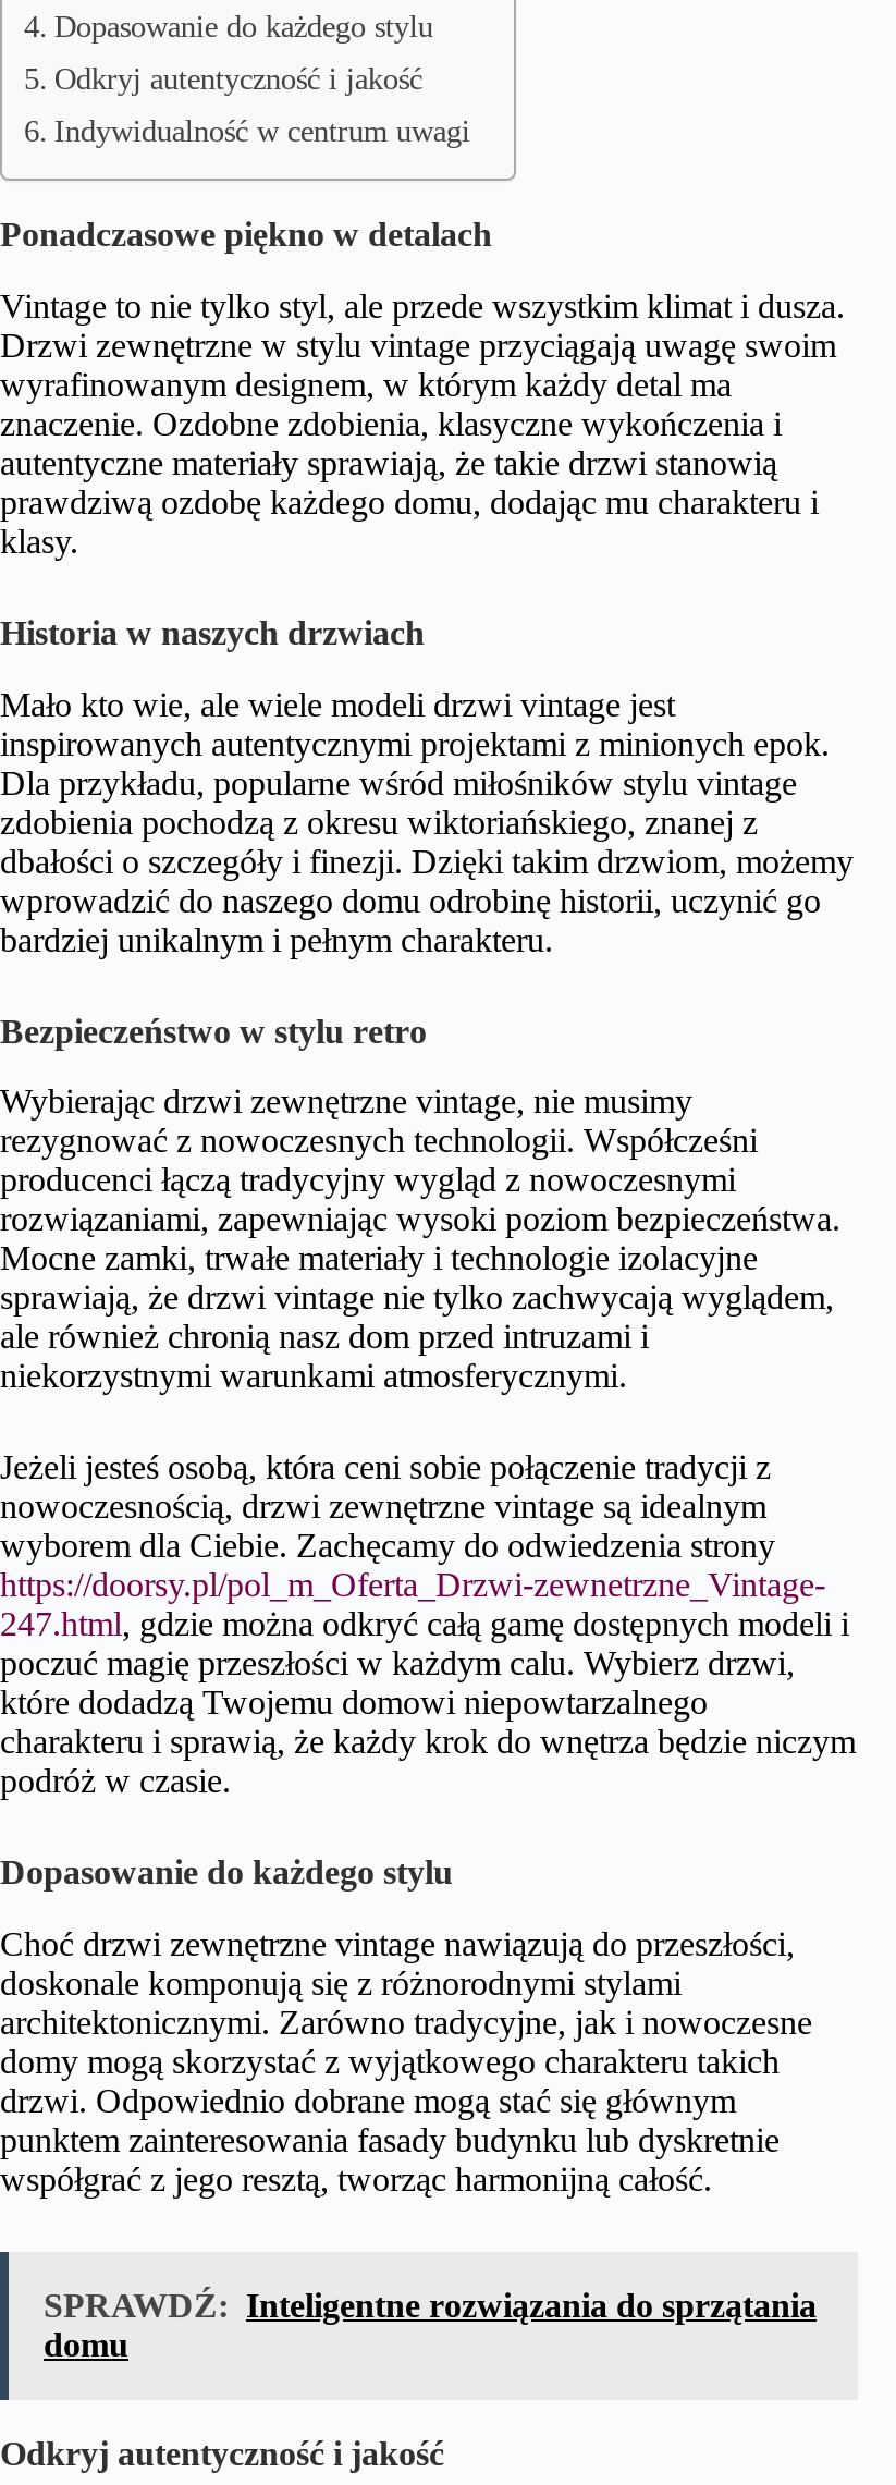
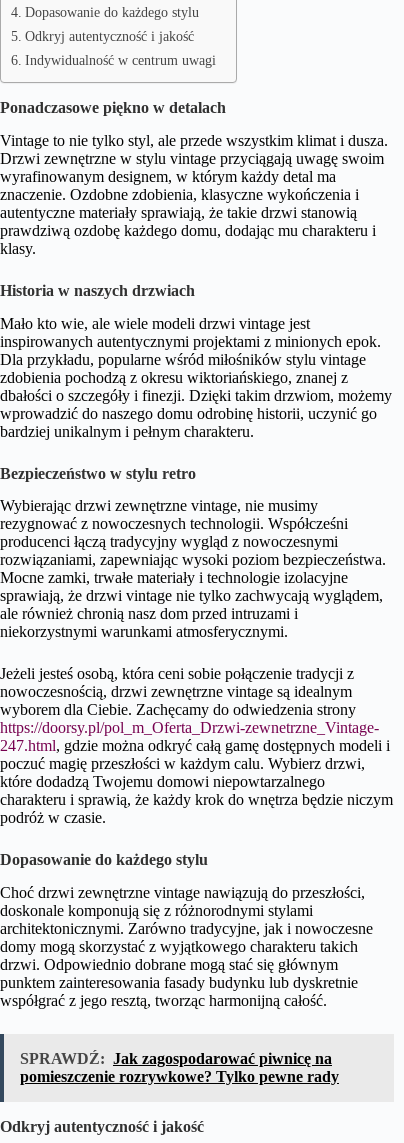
- SPRAWDŹ: Inteligentne rozwiązania do sprzątania
- domu
+ SPRAWDŹ: Jak zagospodarować piwnicę na
+ pomieszczenie rozrywkowe? Tylko pewne rady
